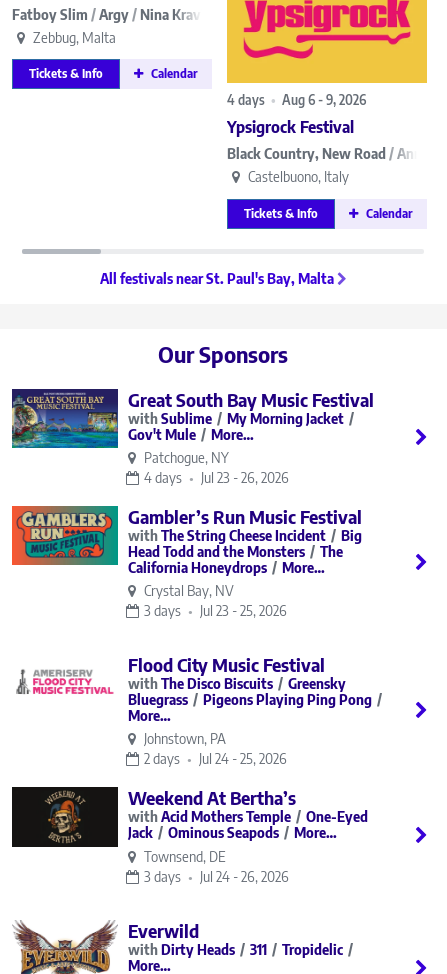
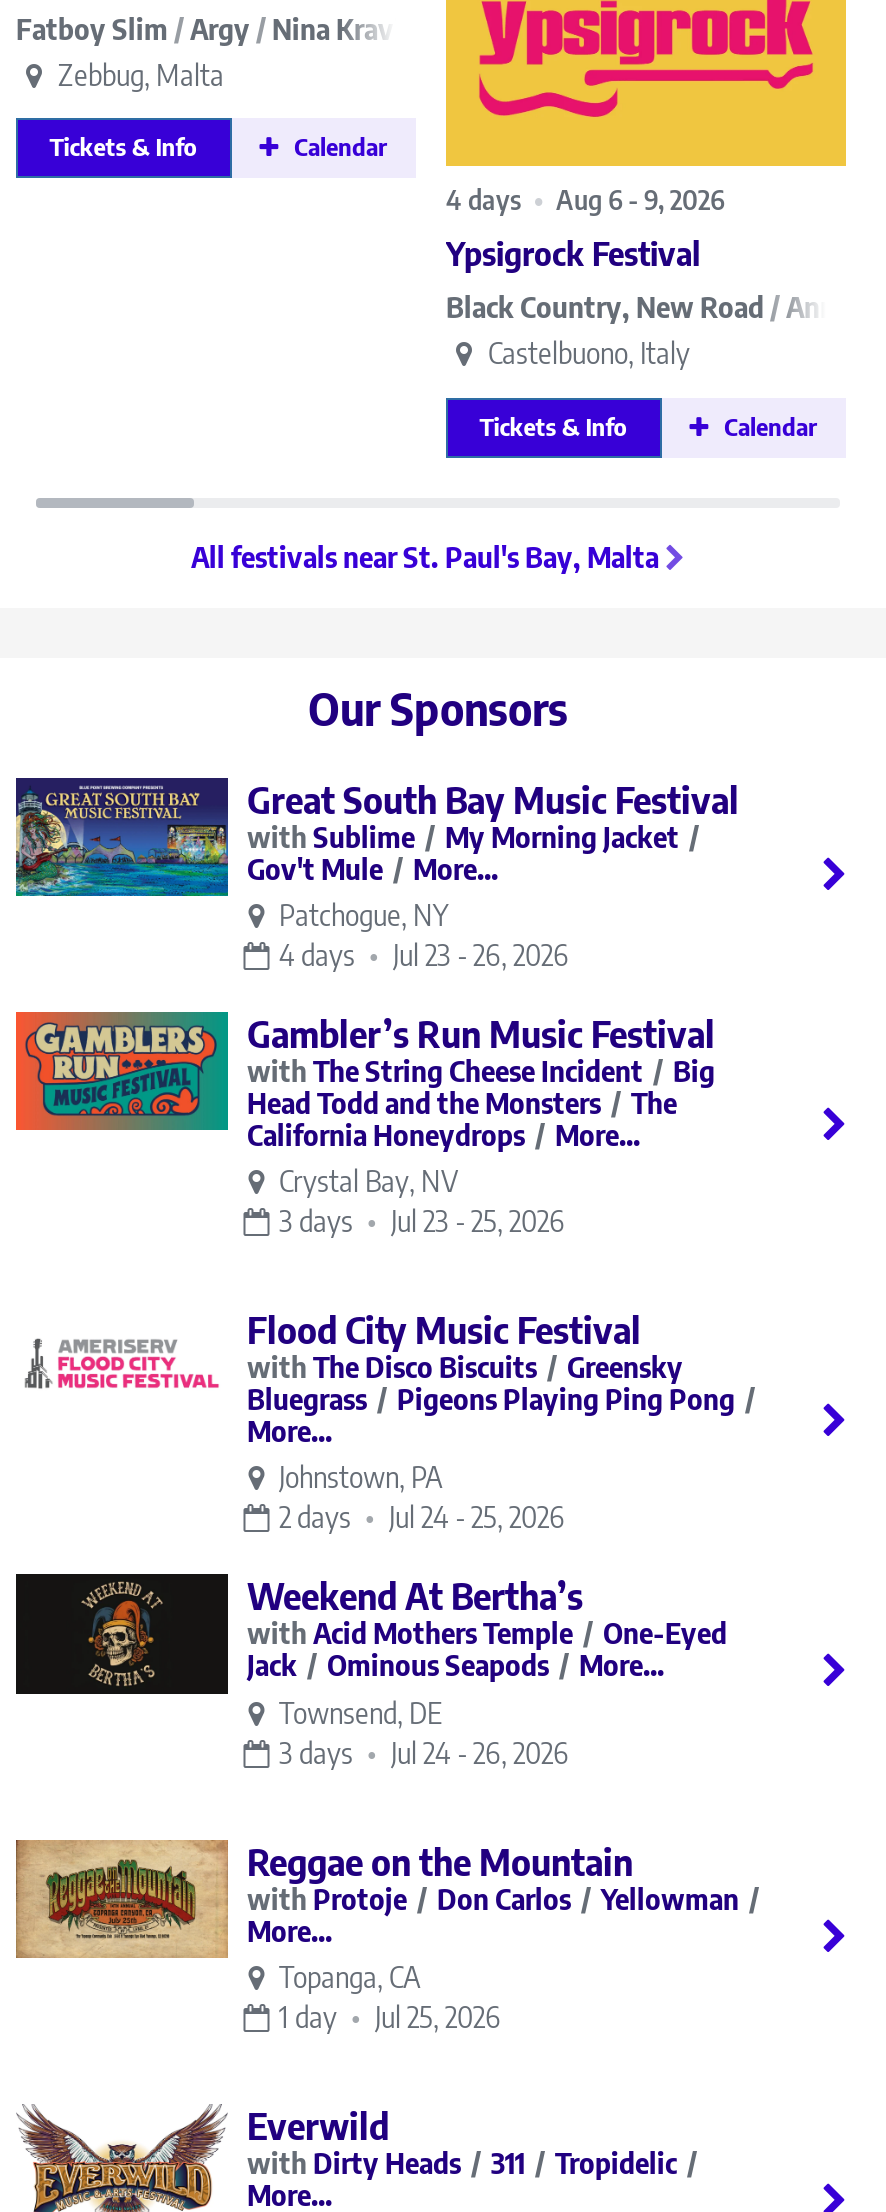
+ [image]
+ Reggae on the Mountain
+ Protoje
+ Don Carlos
+ Yellowman
+ More…
+ Topanga, CA
+ 1 day
+ Jul 25, 2026
